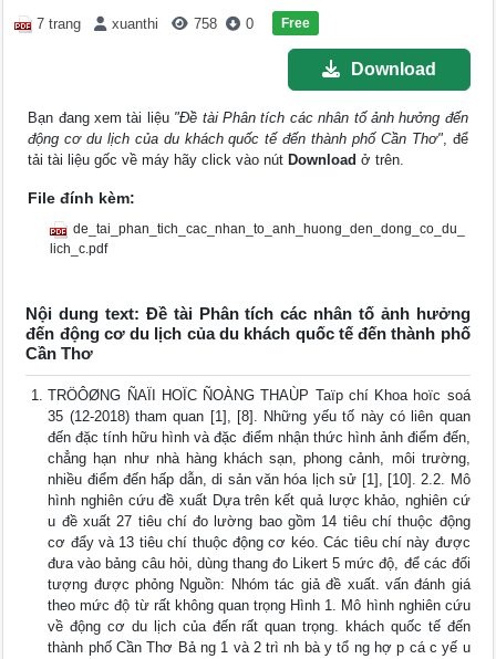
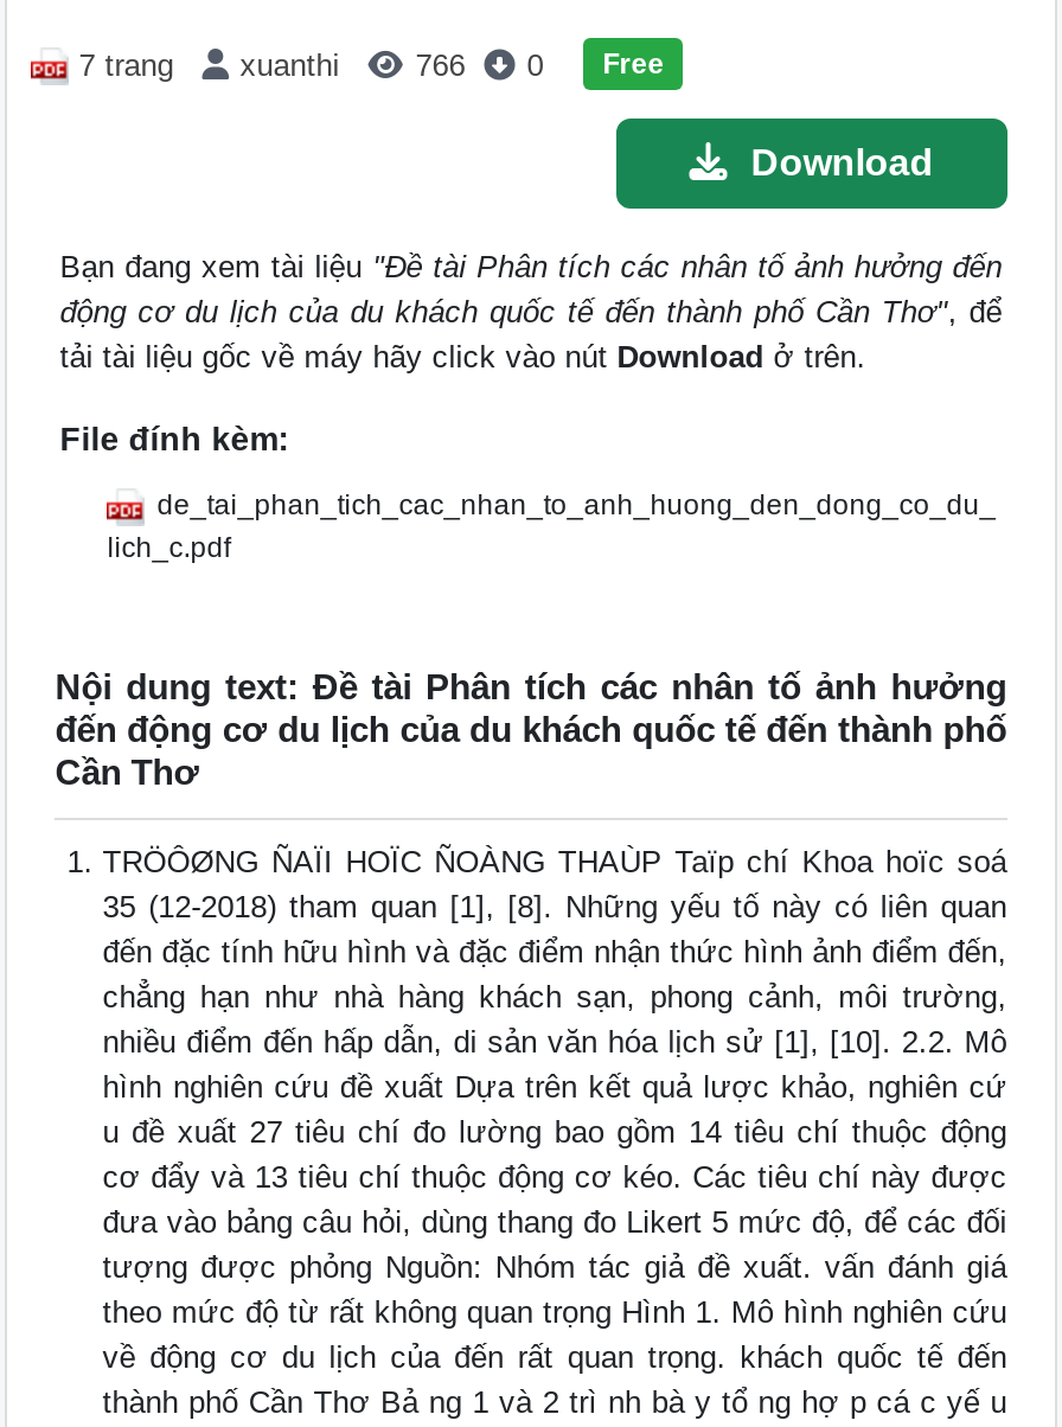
- 758 0 Free
+ 766 0 Free
